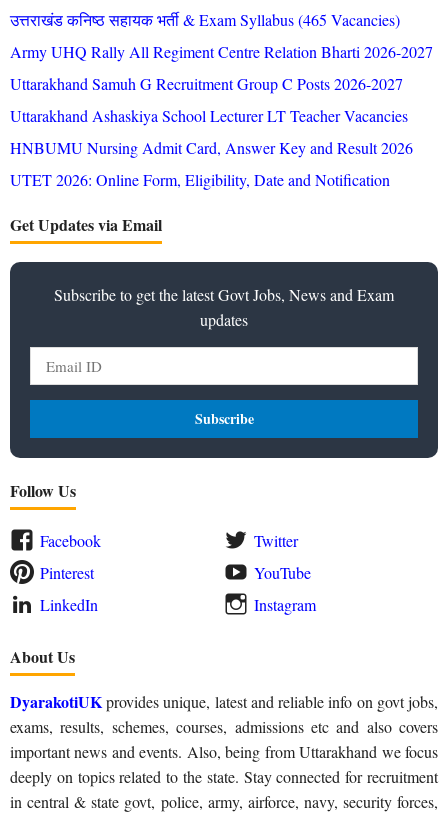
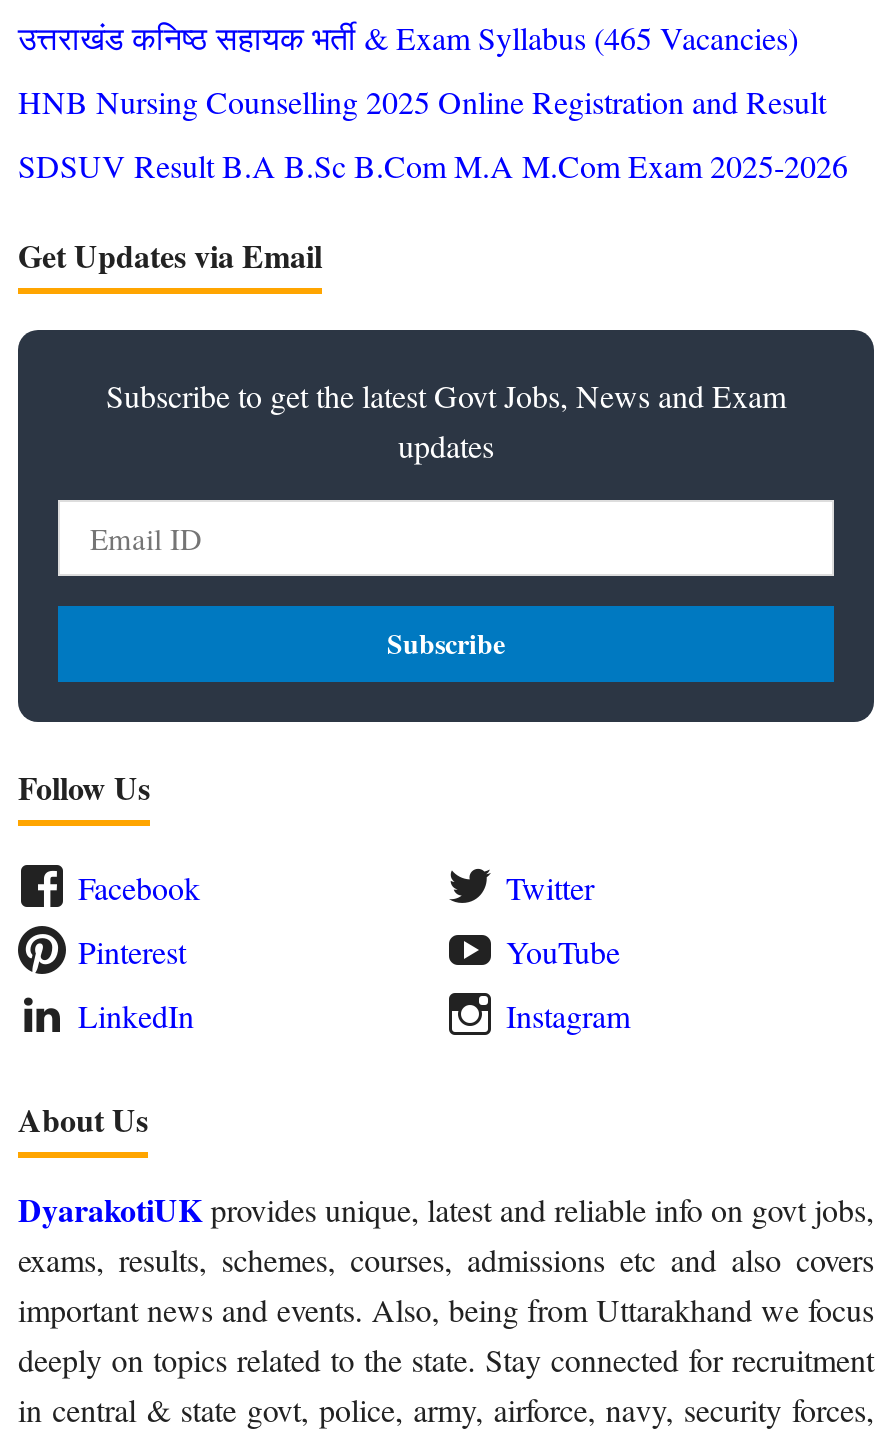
- Army UHQ Rally All Regiment Centre Relation Bharti 2026-2027
- Uttarakhand Samuh G Recruitment Group C Posts 2026-2027
- Uttarakhand Ashaskiya School Lecturer LT Teacher Vacancies
- HNBUMU Nursing Admit Card, Answer Key and Result 2026
- UTET 2026: Online Form, Eligibility, Date and Notification
+ HNB Nursing Counselling 2025 Online Registration and Result
+ SDSUV Result B.A B.Sc B.Com M.A M.Com Exam 2025-2026
